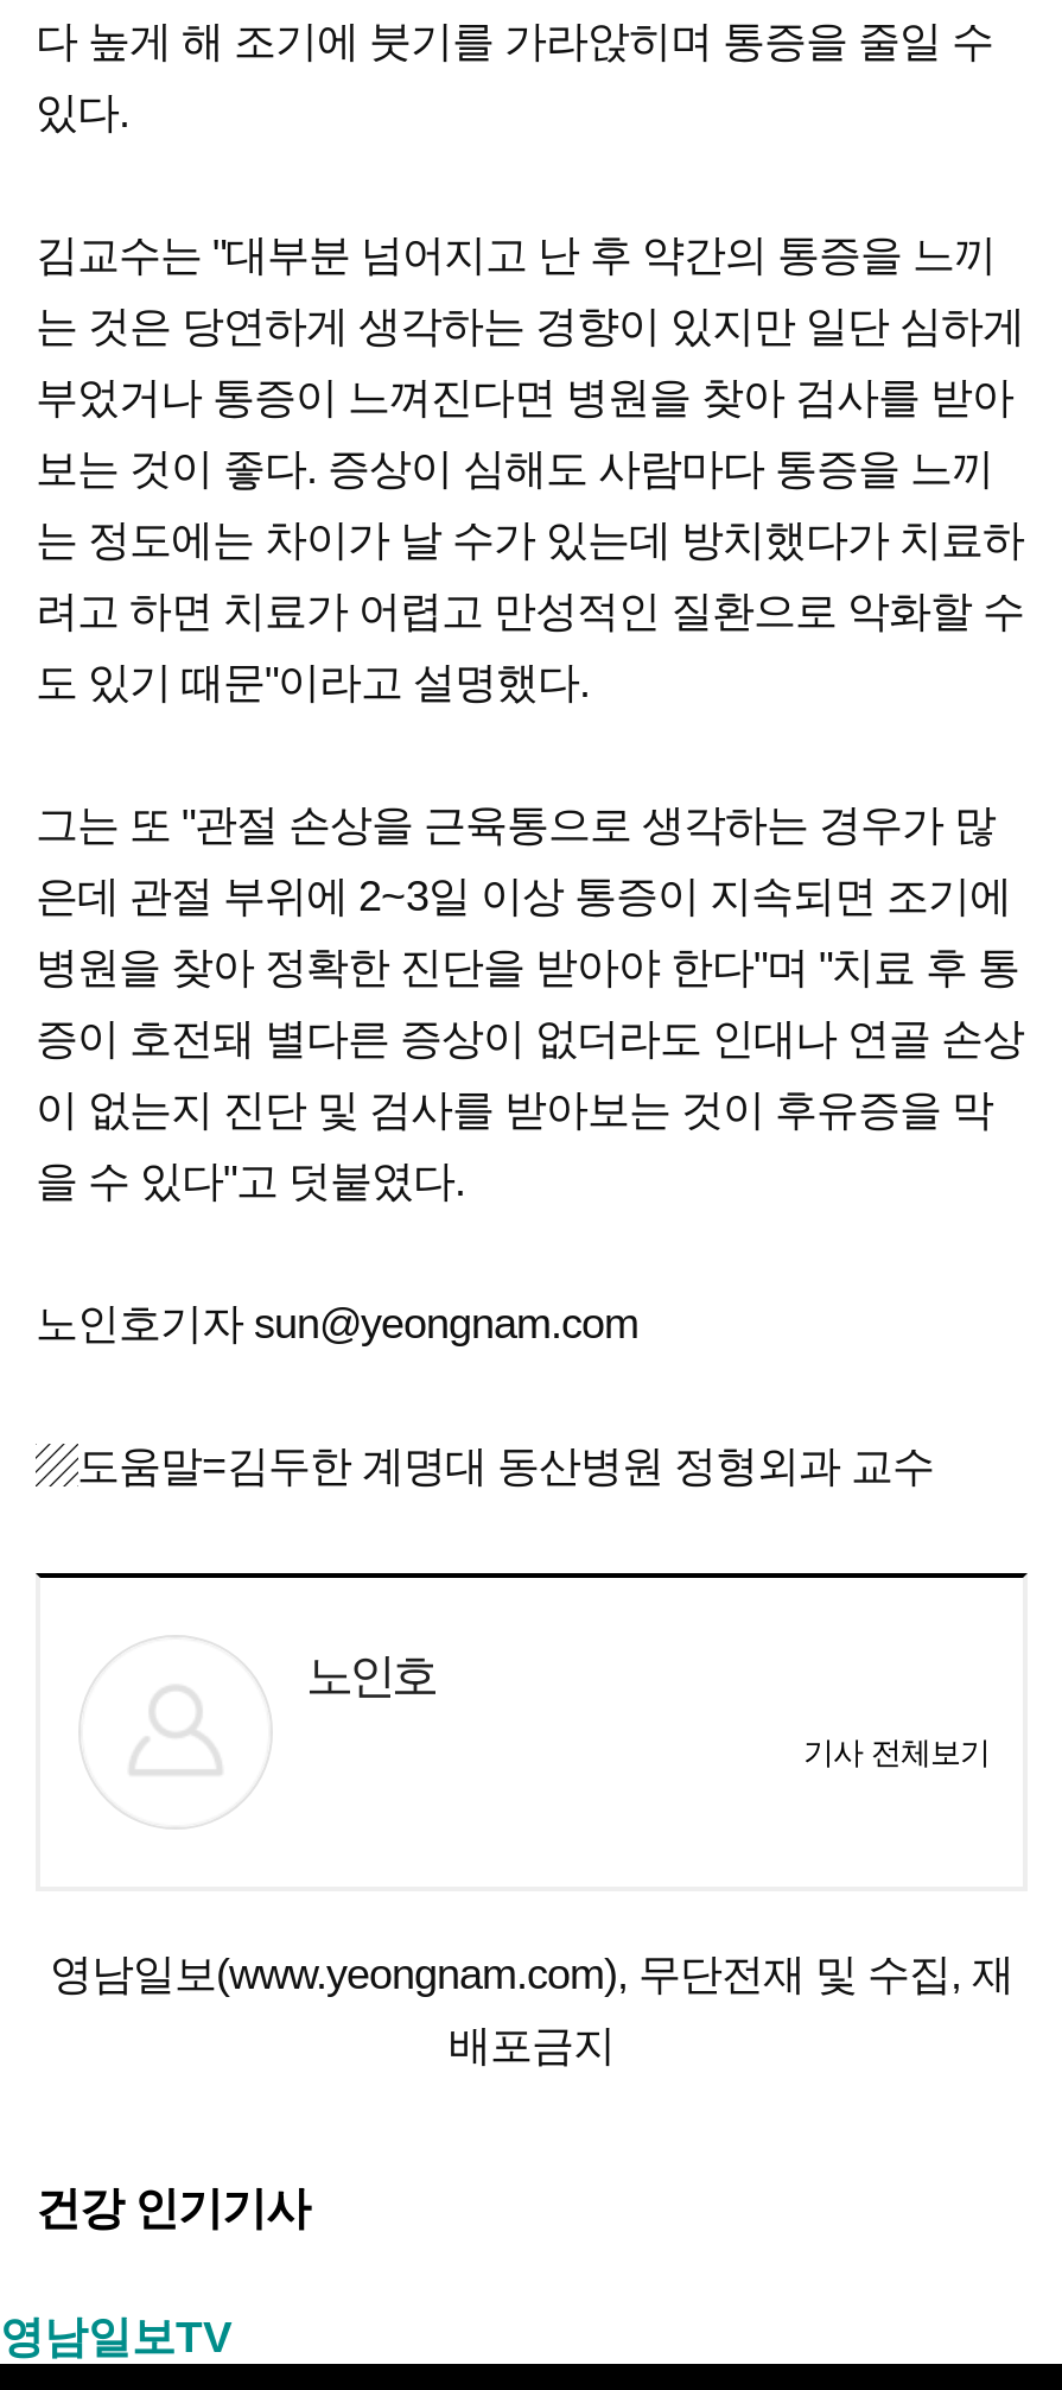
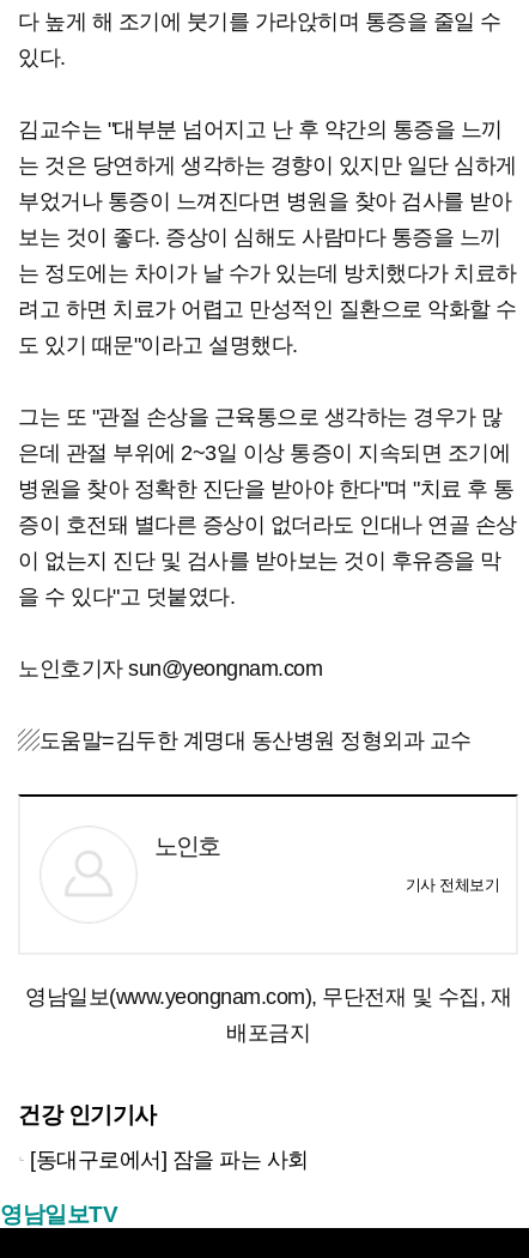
+ [동대구로에서] 잠을 파는 사회
